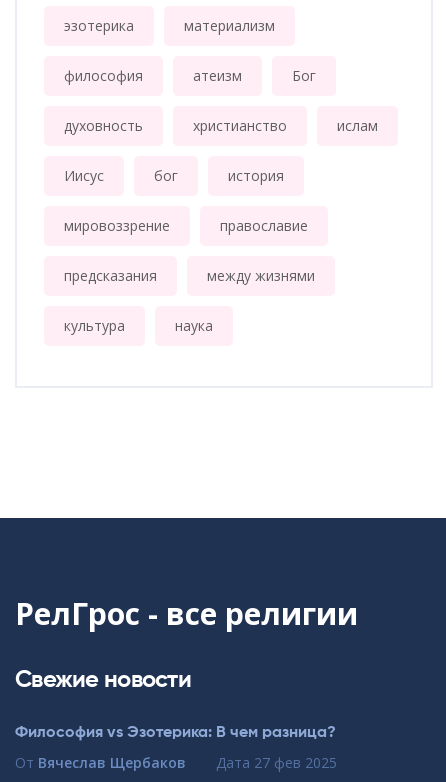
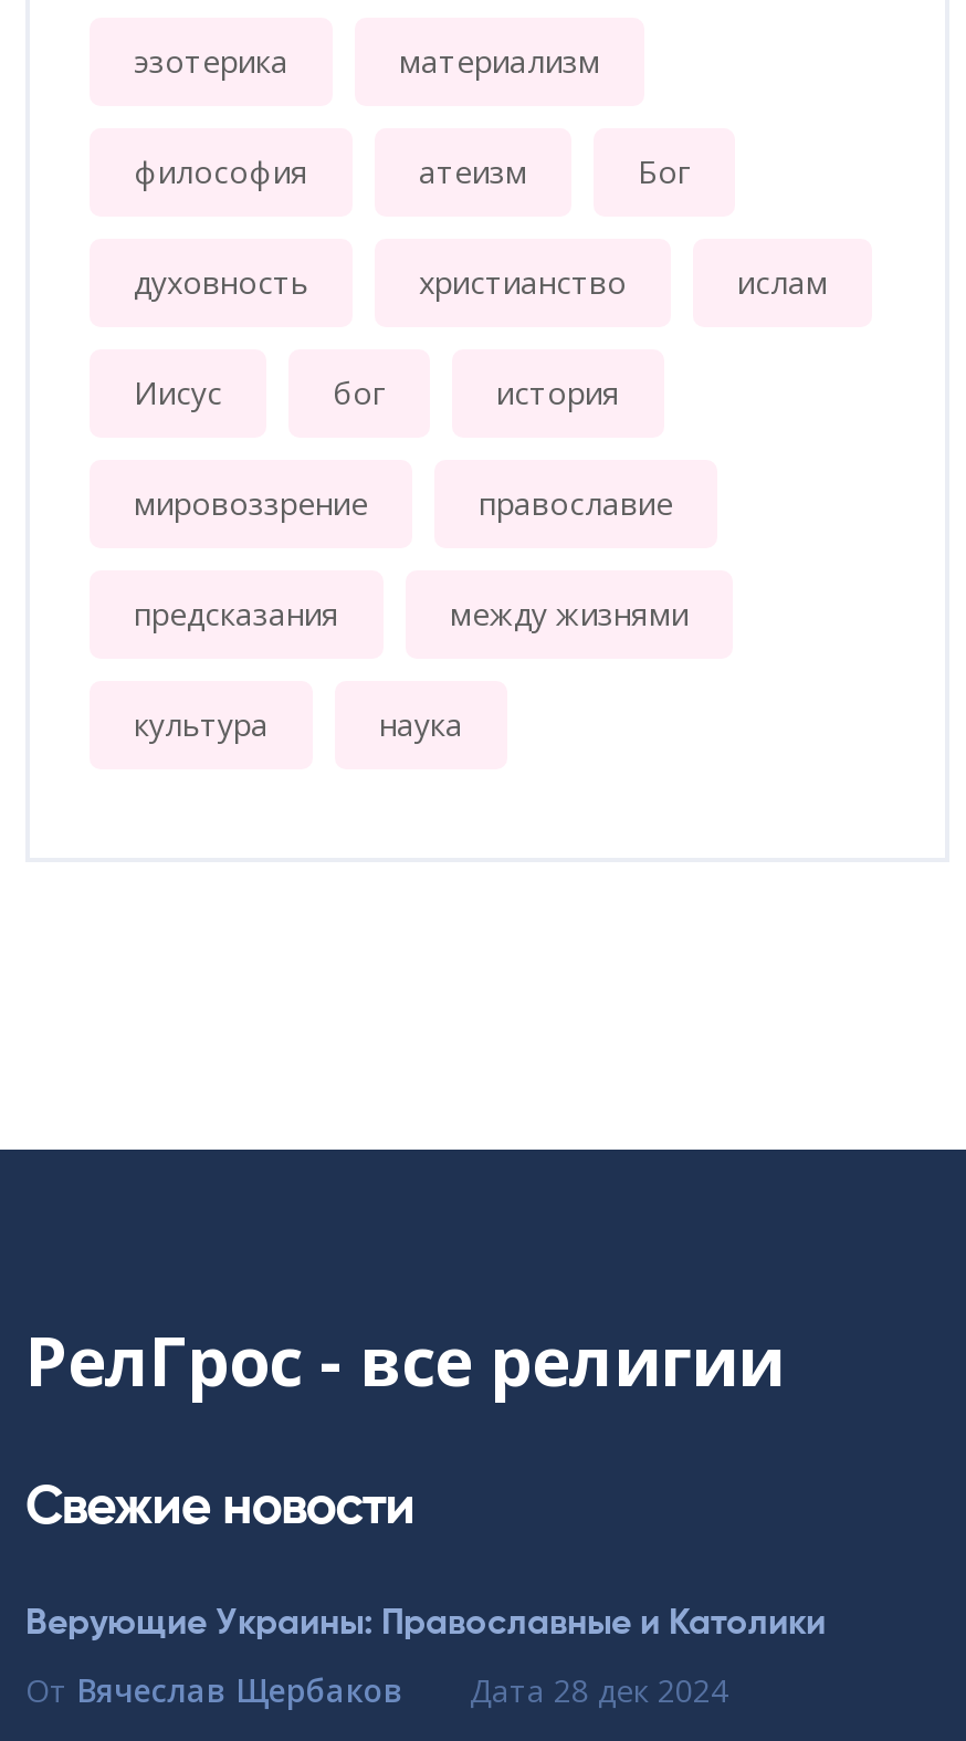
- Философия vs Эзотерика: В чем разница?
+ Верующие Украины: Православные и Католики

- От Вячеслав Щербаков Дата 27 фев 2025
+ От Вячеслав Щербаков Дата 28 дек 2024
